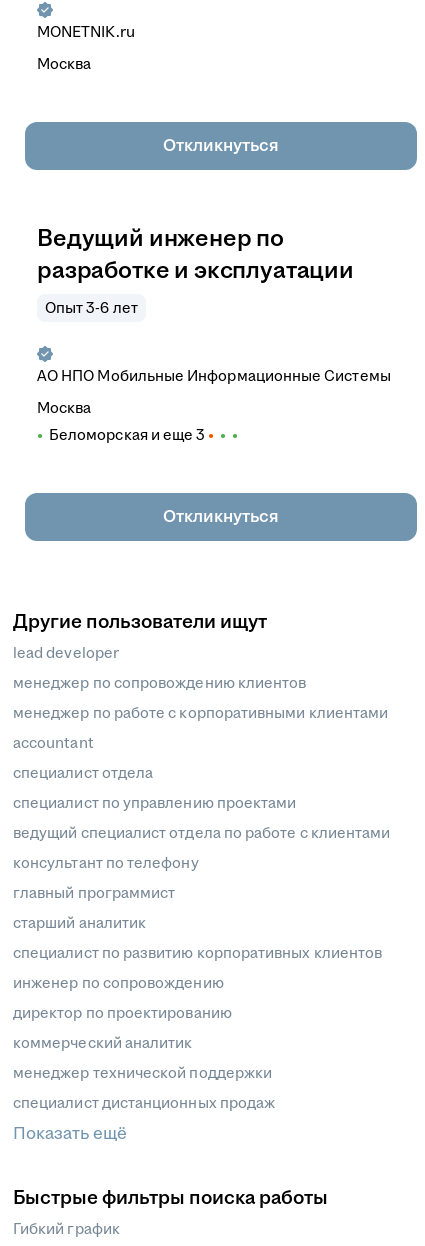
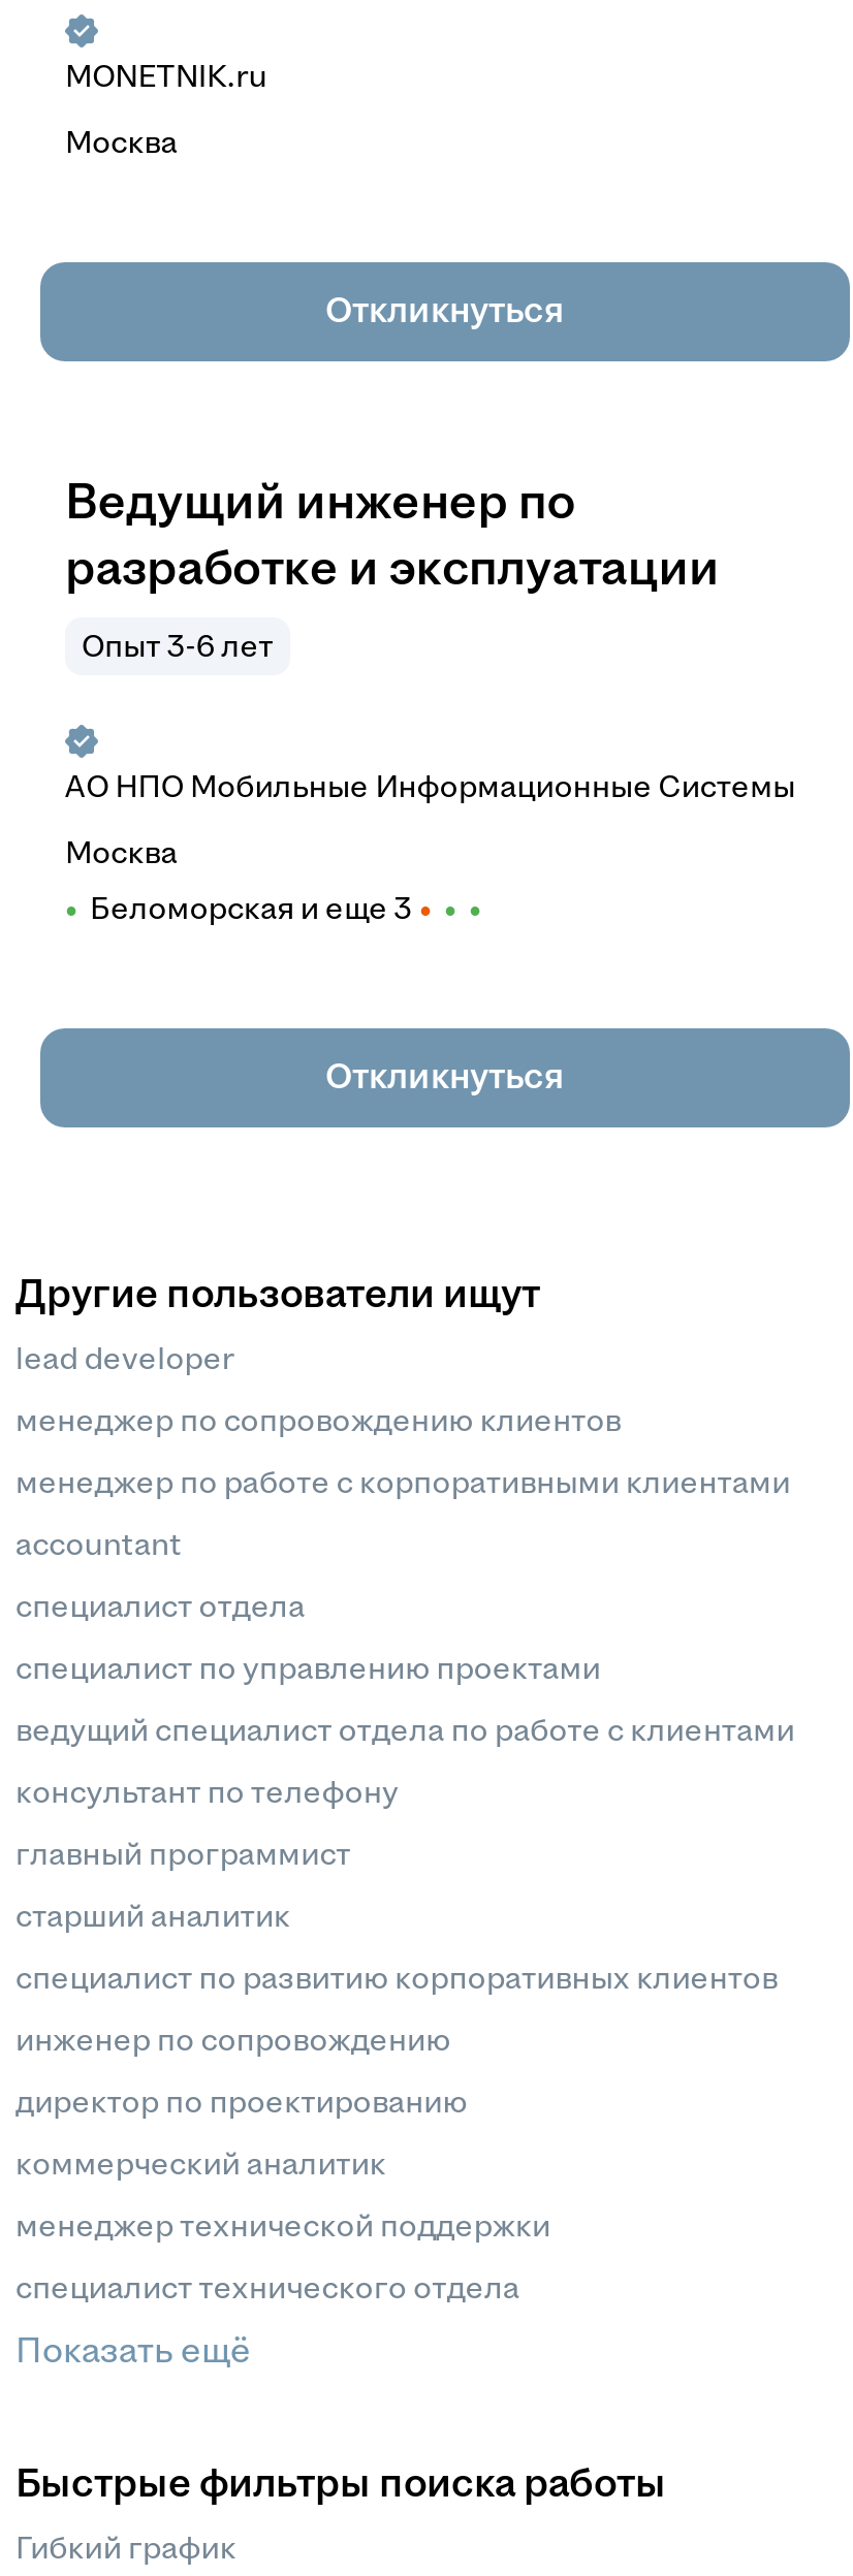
- специалист дистанционных продаж
+ специалист технического отдела
